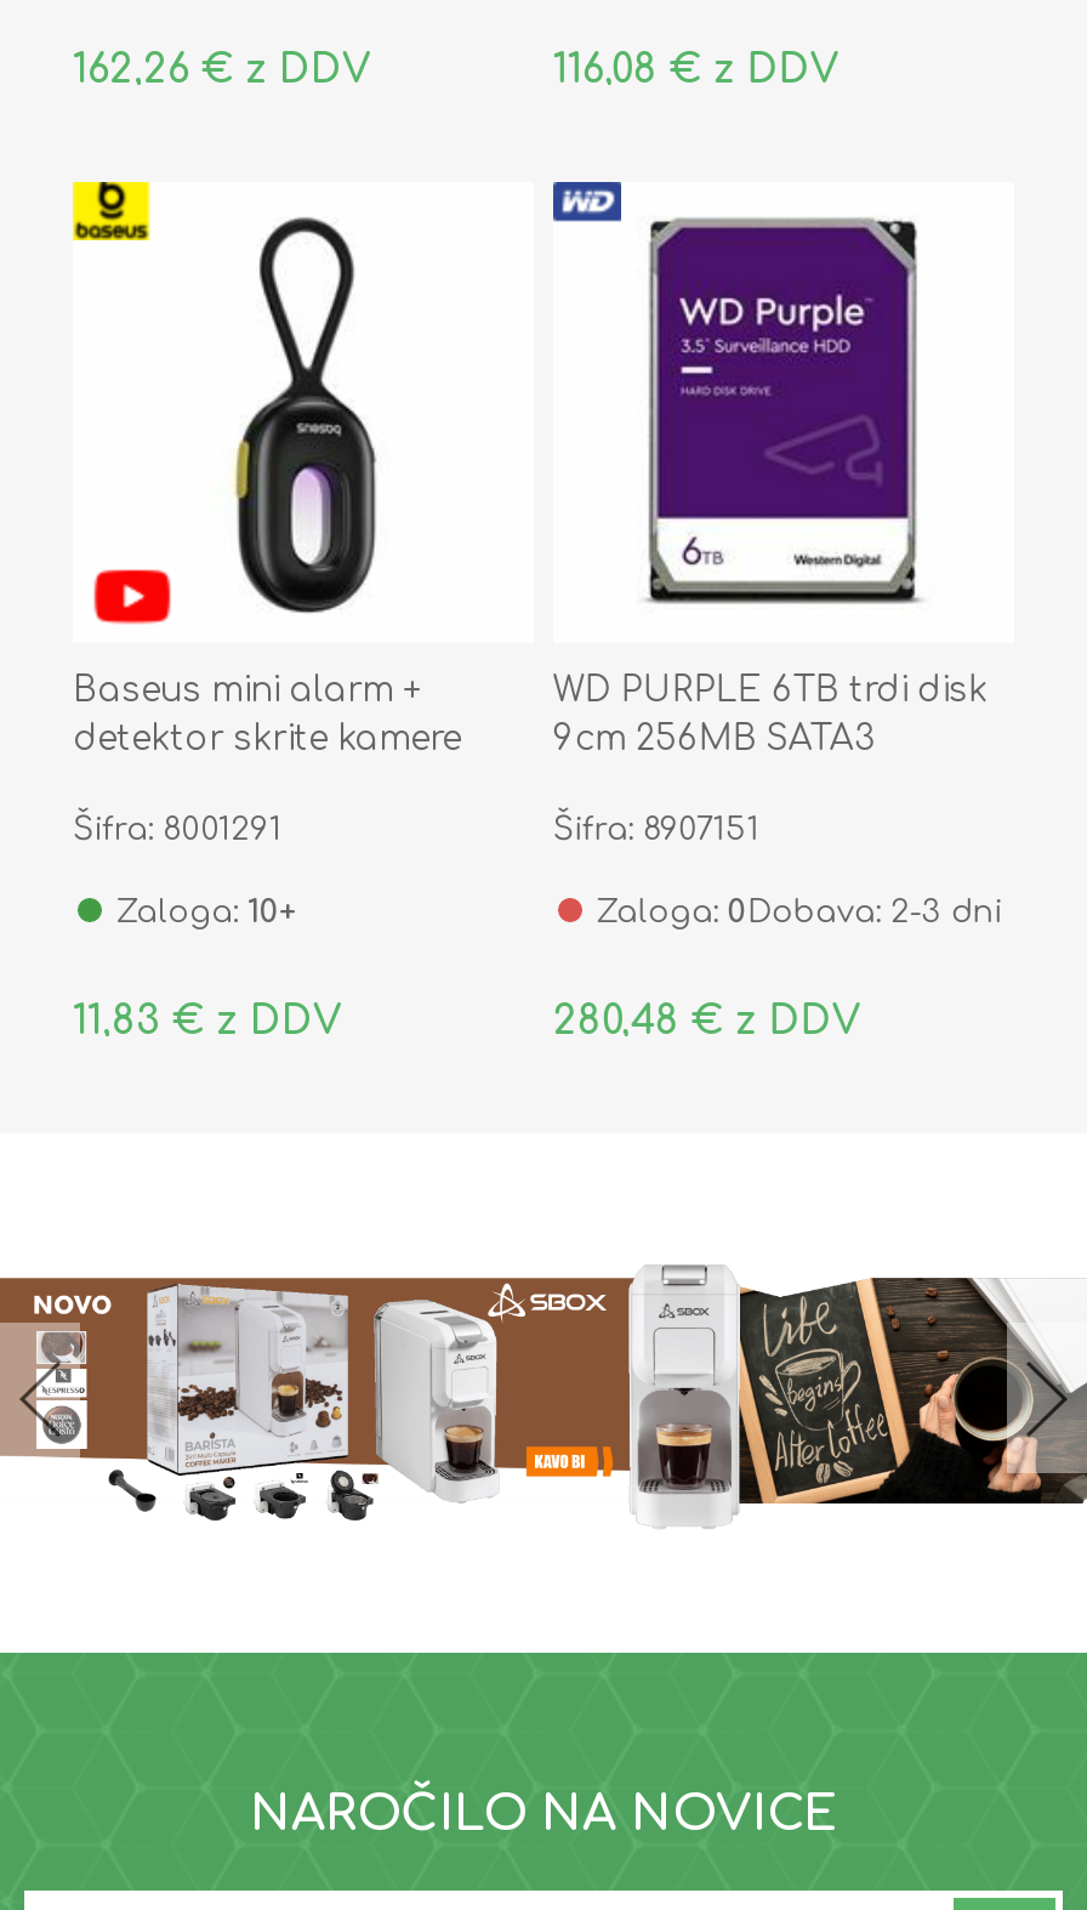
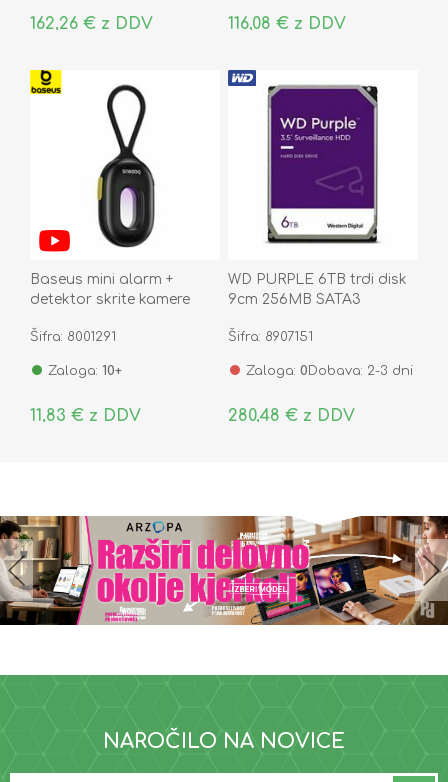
- [image]
+ [image]
